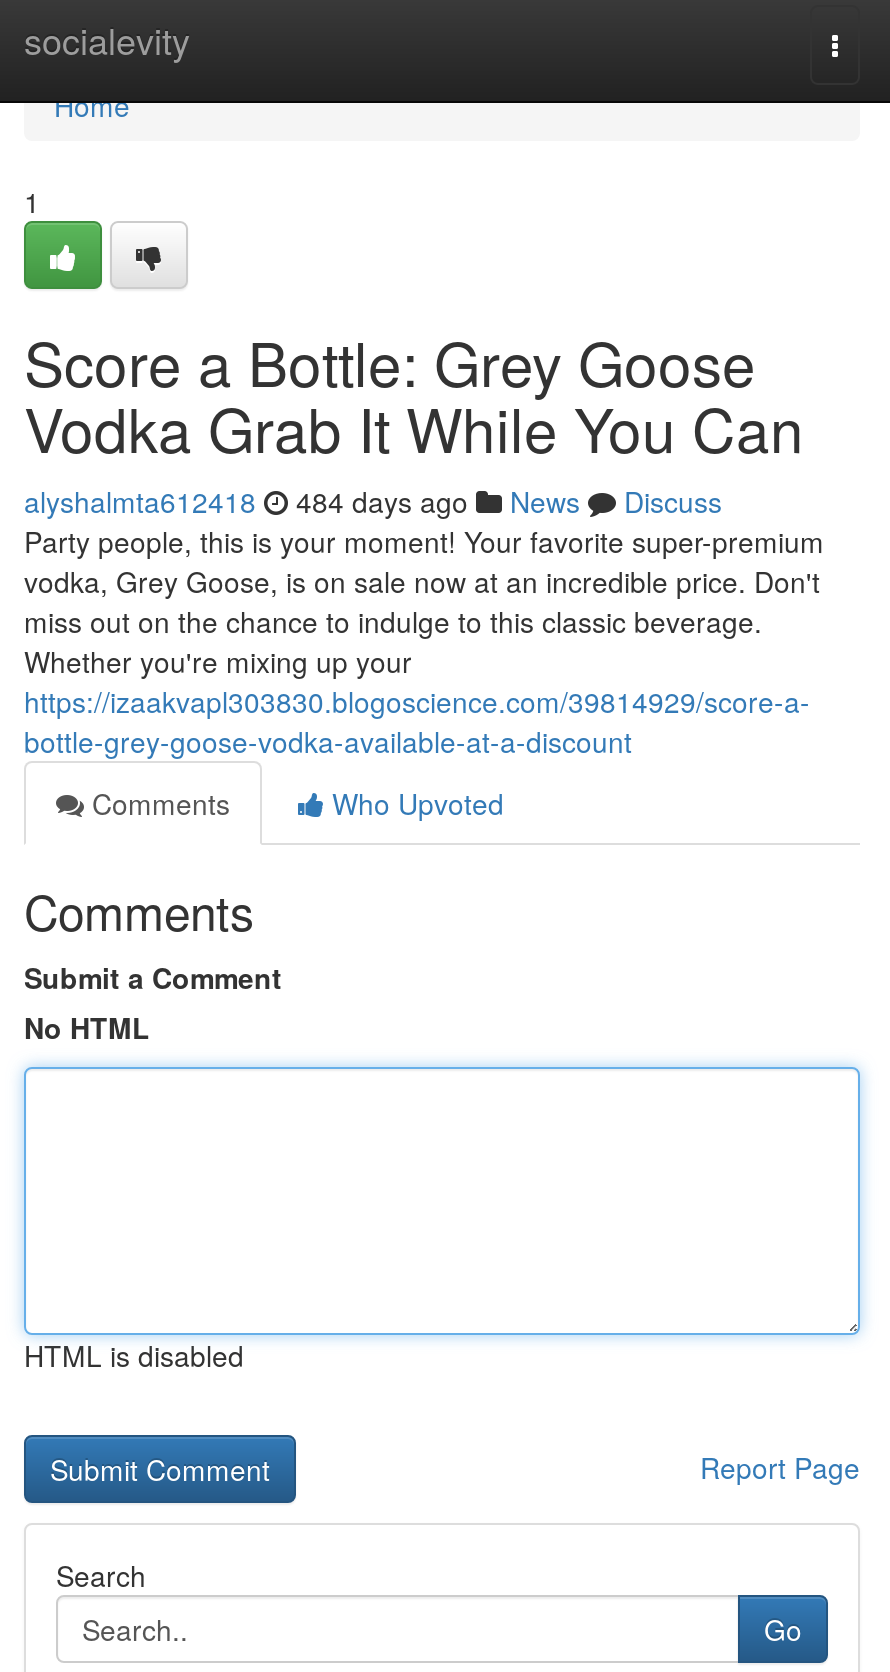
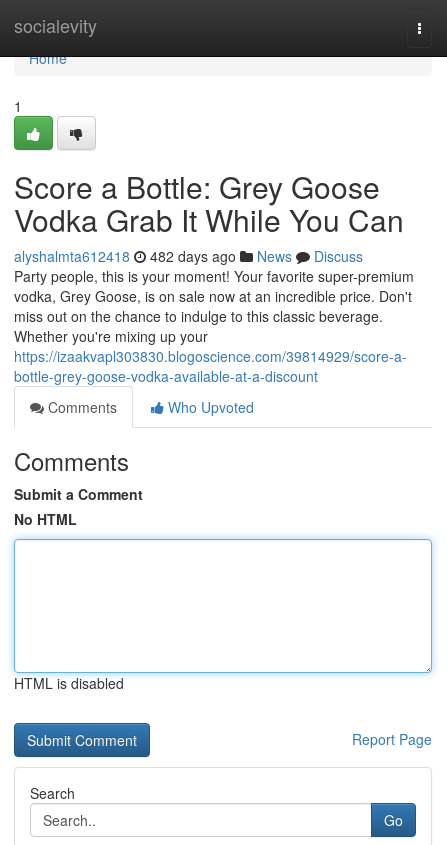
- alyshalmta612418 484 days ago News Discuss
+ alyshalmta612418 482 days ago News Discuss
